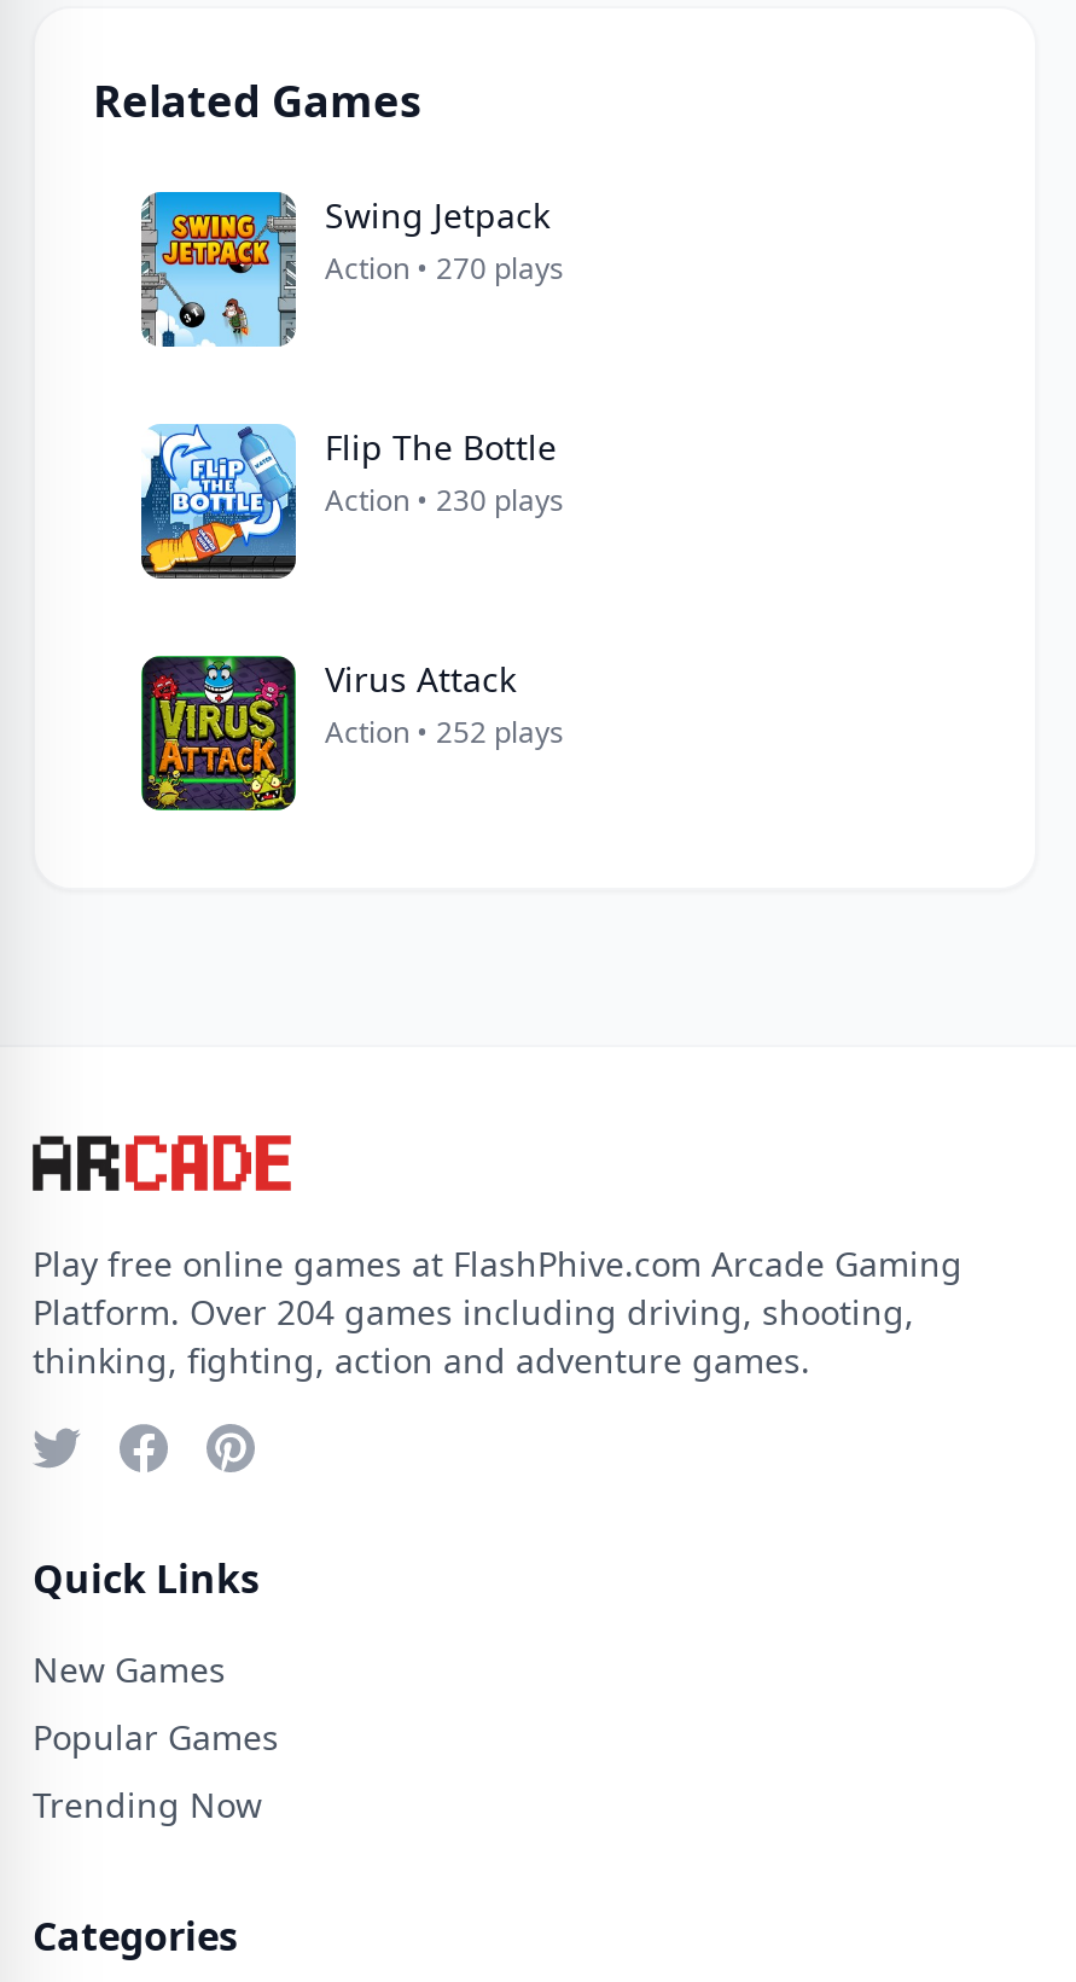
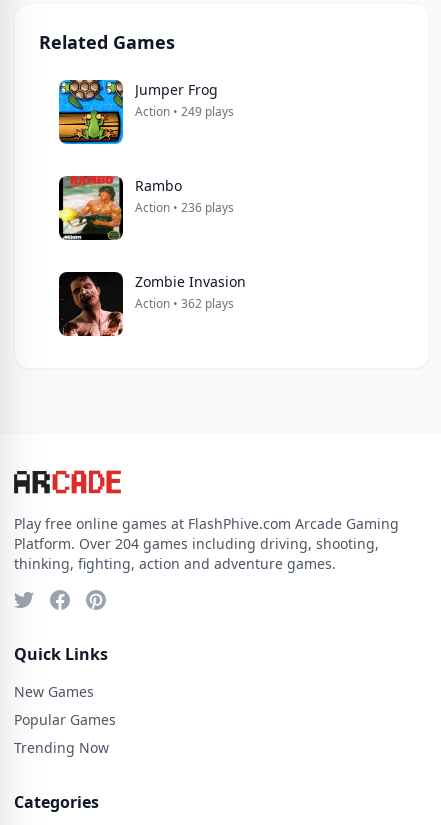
- [image]
- Swing Jetpack
- Action • 270 plays
+ [image]
+ Jumper Frog
+ Action • 249 plays

- [image]
- Flip The Bottle
- Action • 230 plays
+ [image]
+ Rambo
+ Action • 236 plays

- [image]
- Virus Attack
- Action • 252 plays
+ [image]
+ Zombie Invasion
+ Action • 362 plays
